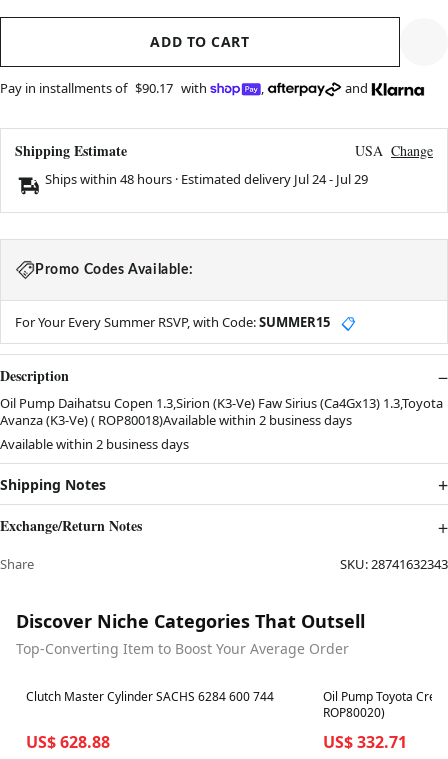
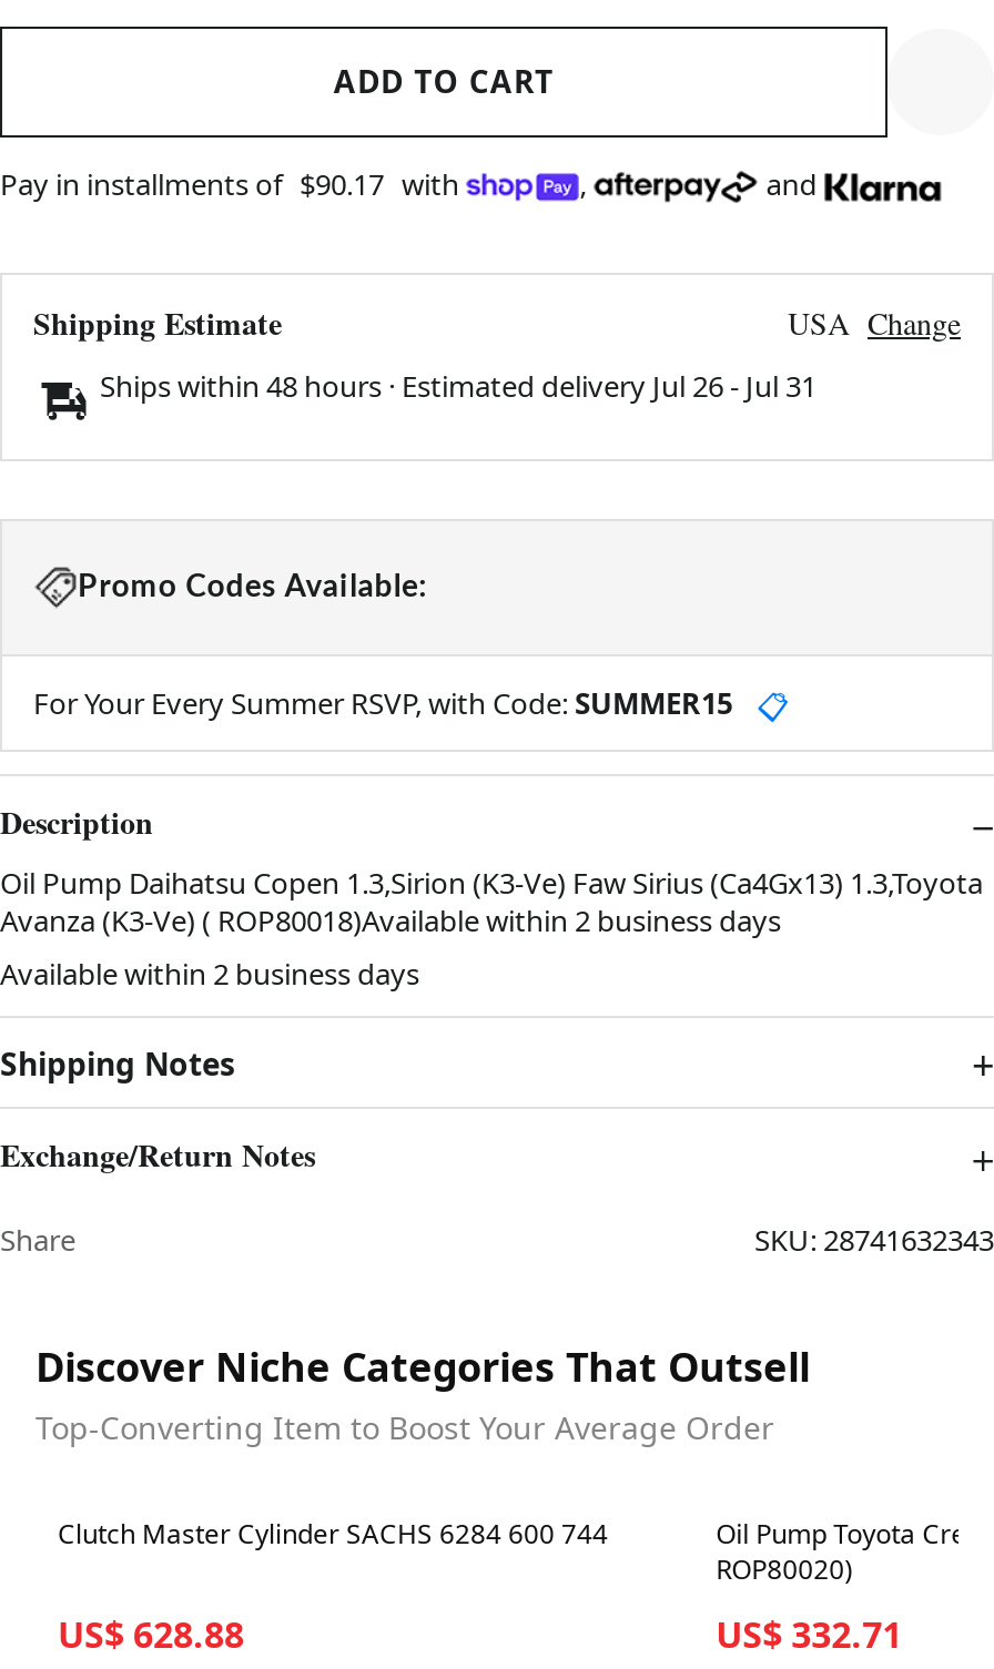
- Ships within 48 hours · Estimated delivery Jul 24 - Jul 29
+ Ships within 48 hours · Estimated delivery Jul 26 - Jul 31
